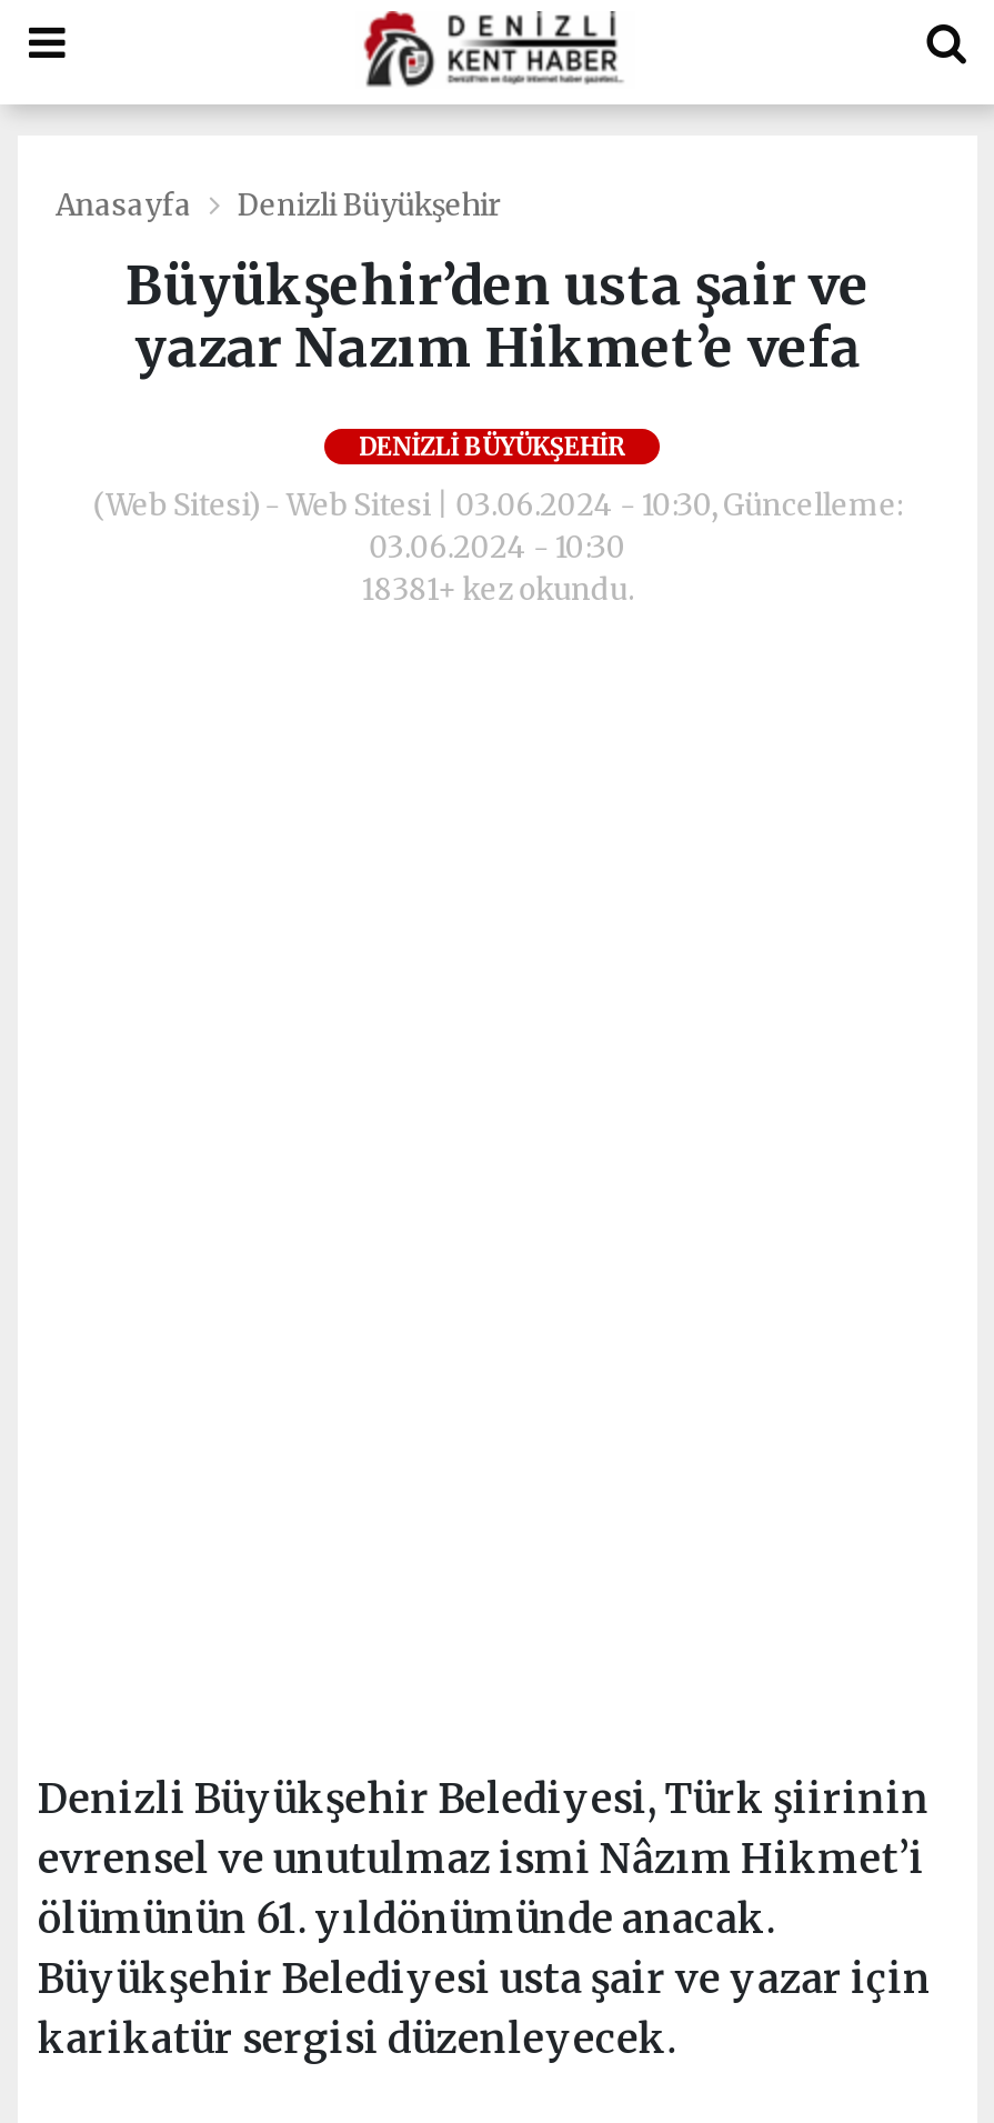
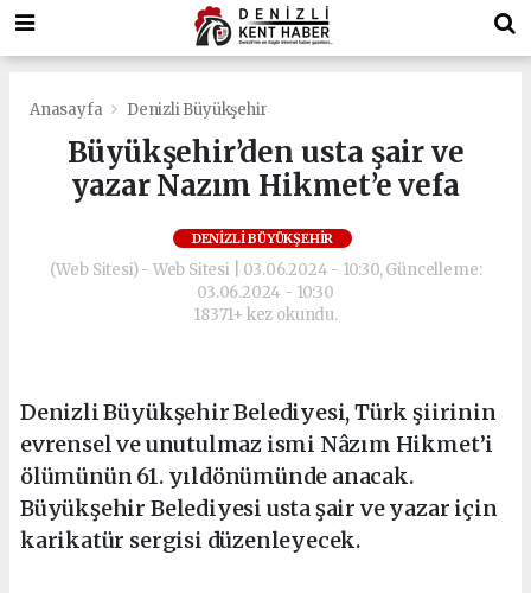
- 18381+ kez okundu.
+ 18371+ kez okundu.
